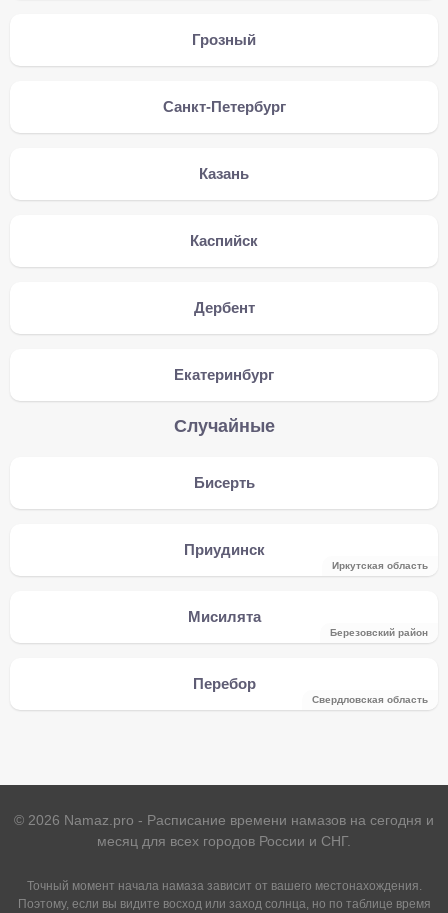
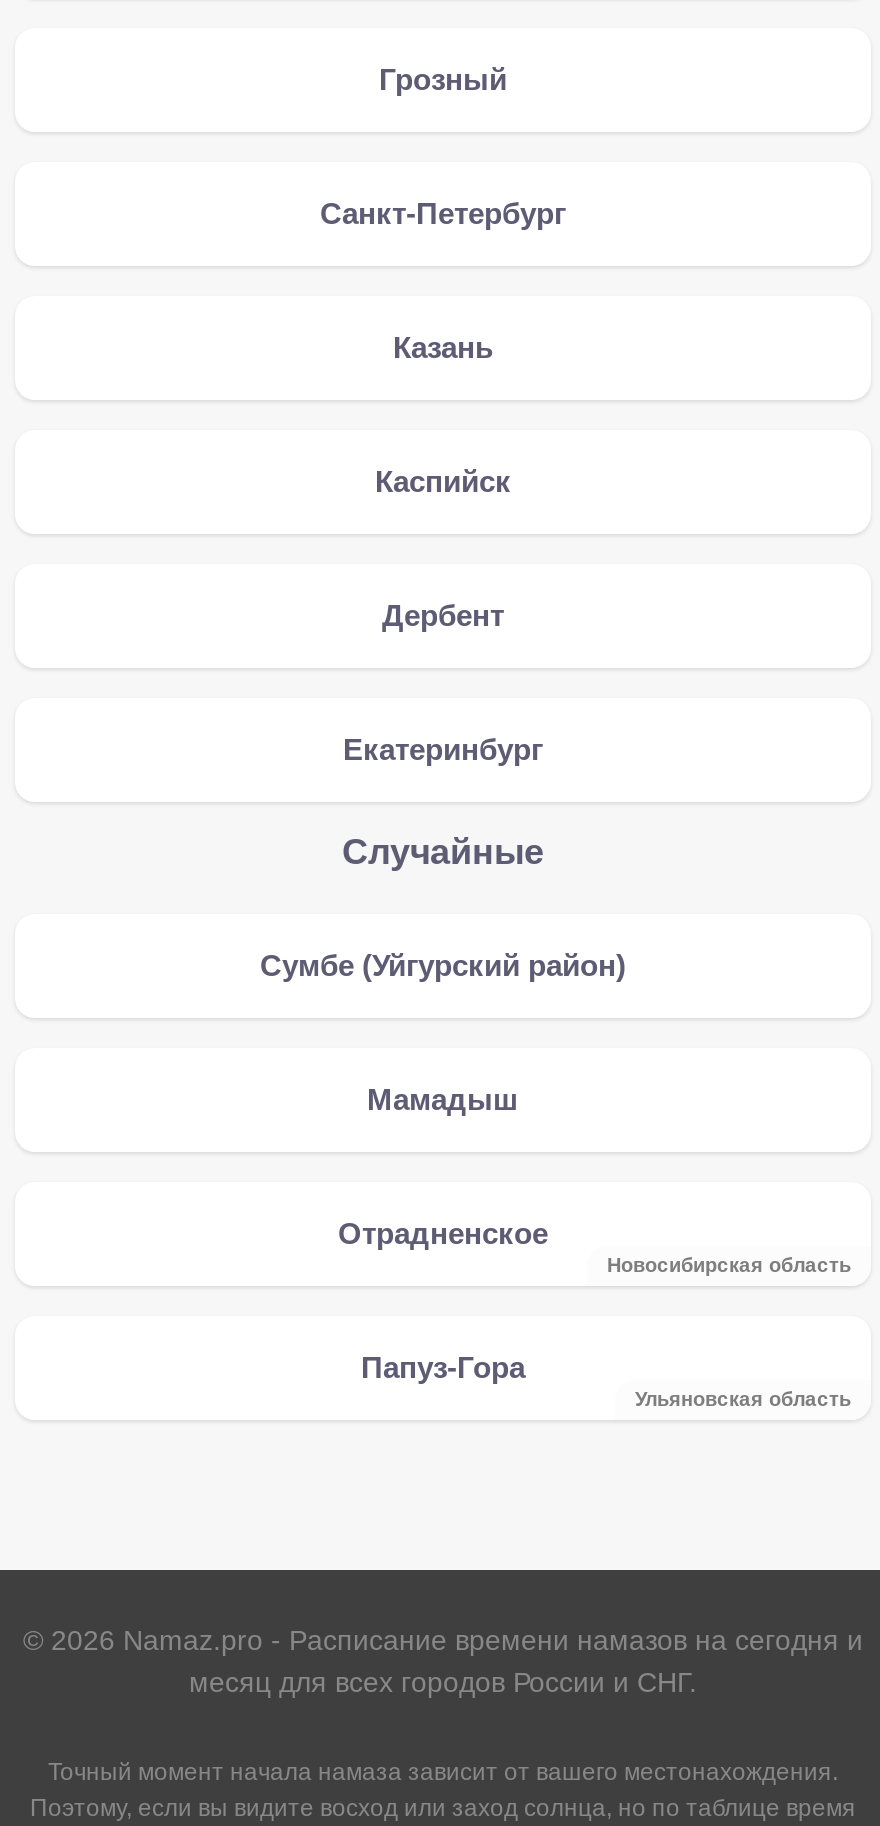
- Бисерть
+ Сумбе (Уйгурский район)

- Приудинск
- Иркутская область
+ Мамадыш

- Мисилята
- Березовский район
+ Отрадненское
+ Новосибирская область

- Перебор
- Свердловская область
+ Папуз-Гора
+ Ульяновская область
